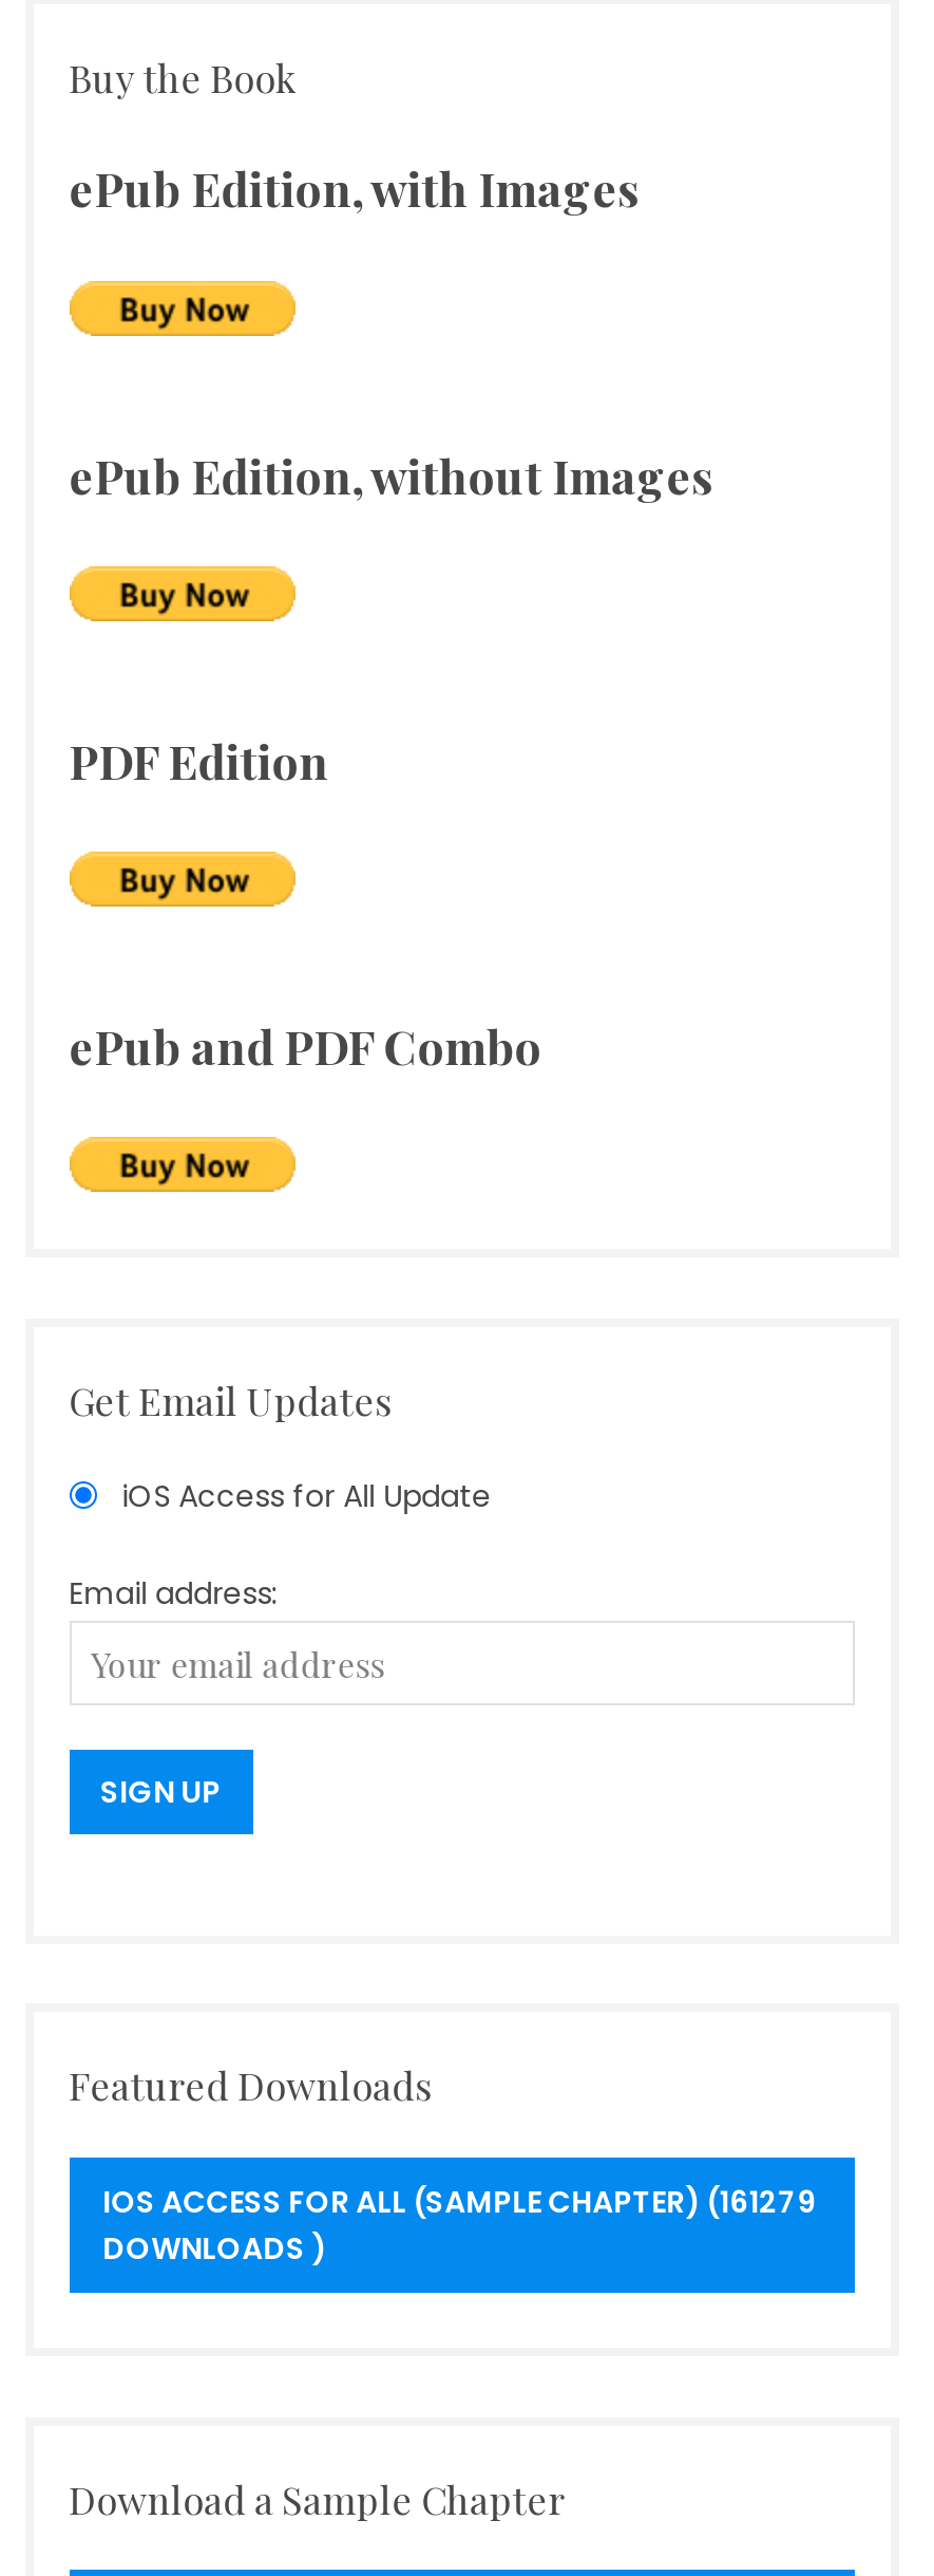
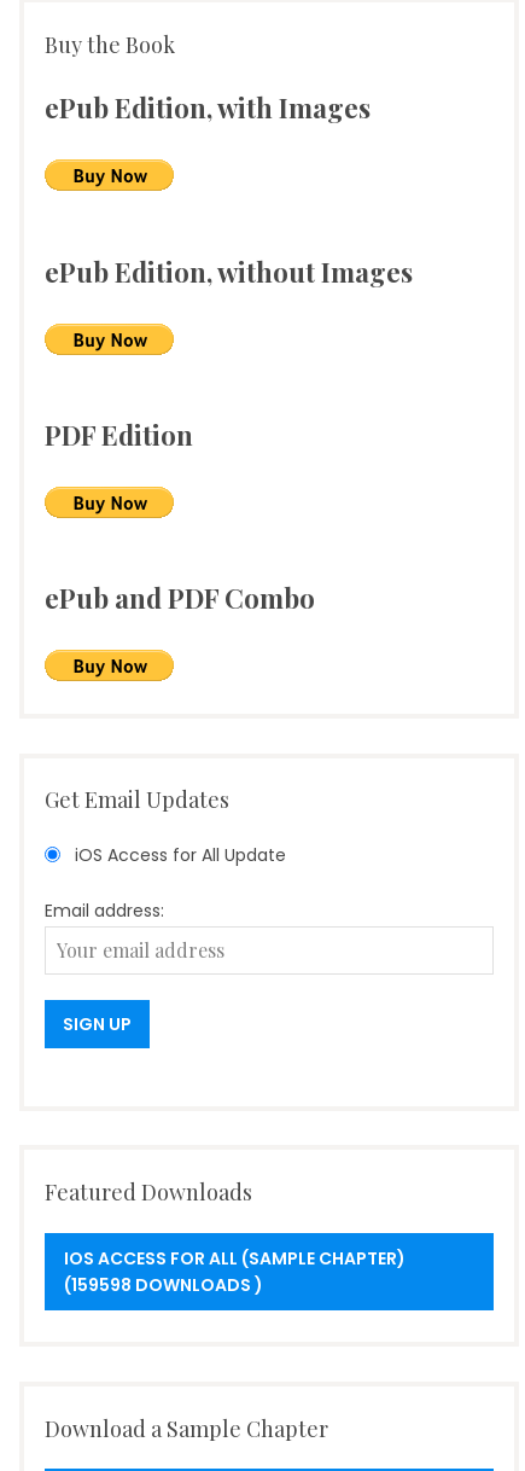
- IOS ACCESS FOR ALL (SAMPLE CHAPTER) (161279
- DOWNLOADS )
+ IOS ACCESS FOR ALL (SAMPLE CHAPTER)
+ (159598 DOWNLOADS )
